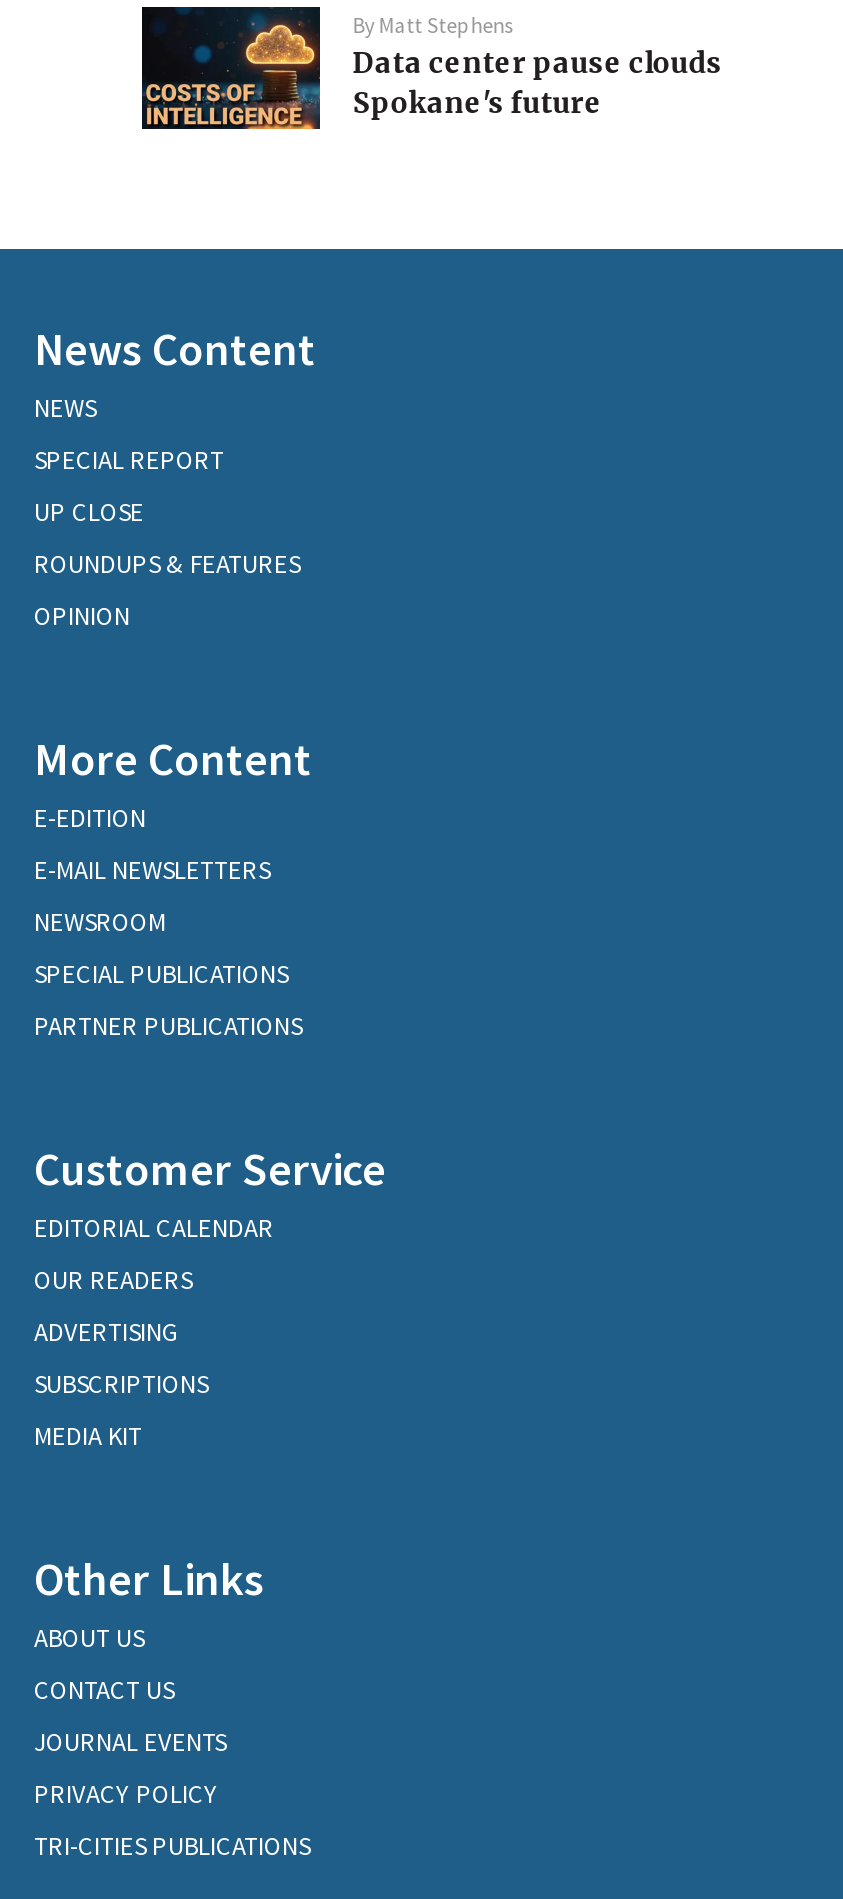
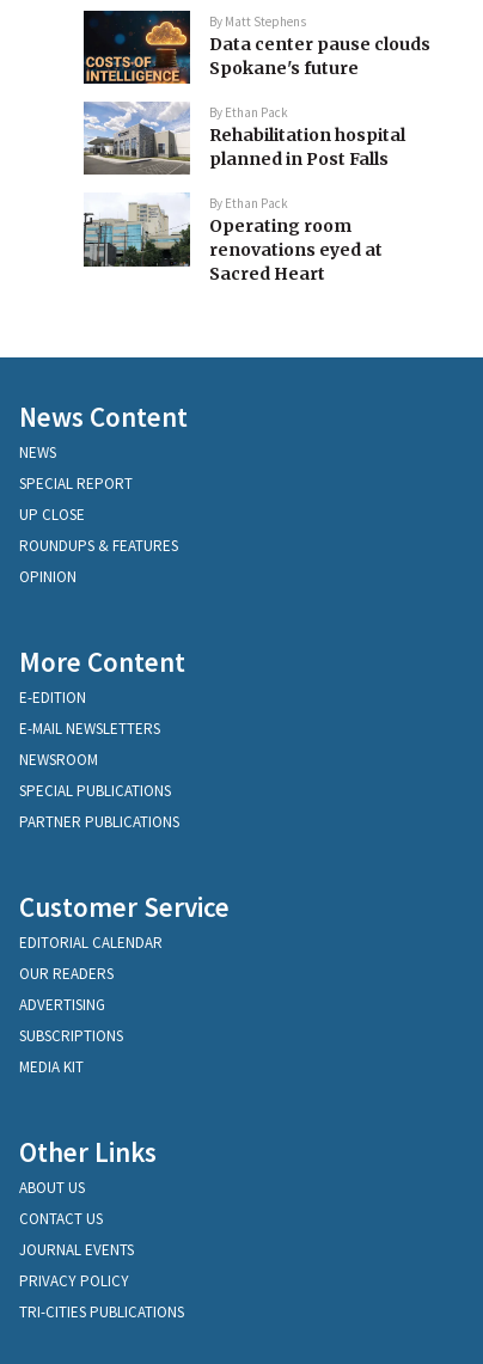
+ [image]
+ By Ethan Pack
+ Rehabilitation hospital
+ planned in Post Falls
+ By Ethan Pack
+ Operating room
+ renovations eyed at
+ Sacred Heart

+ [image]
